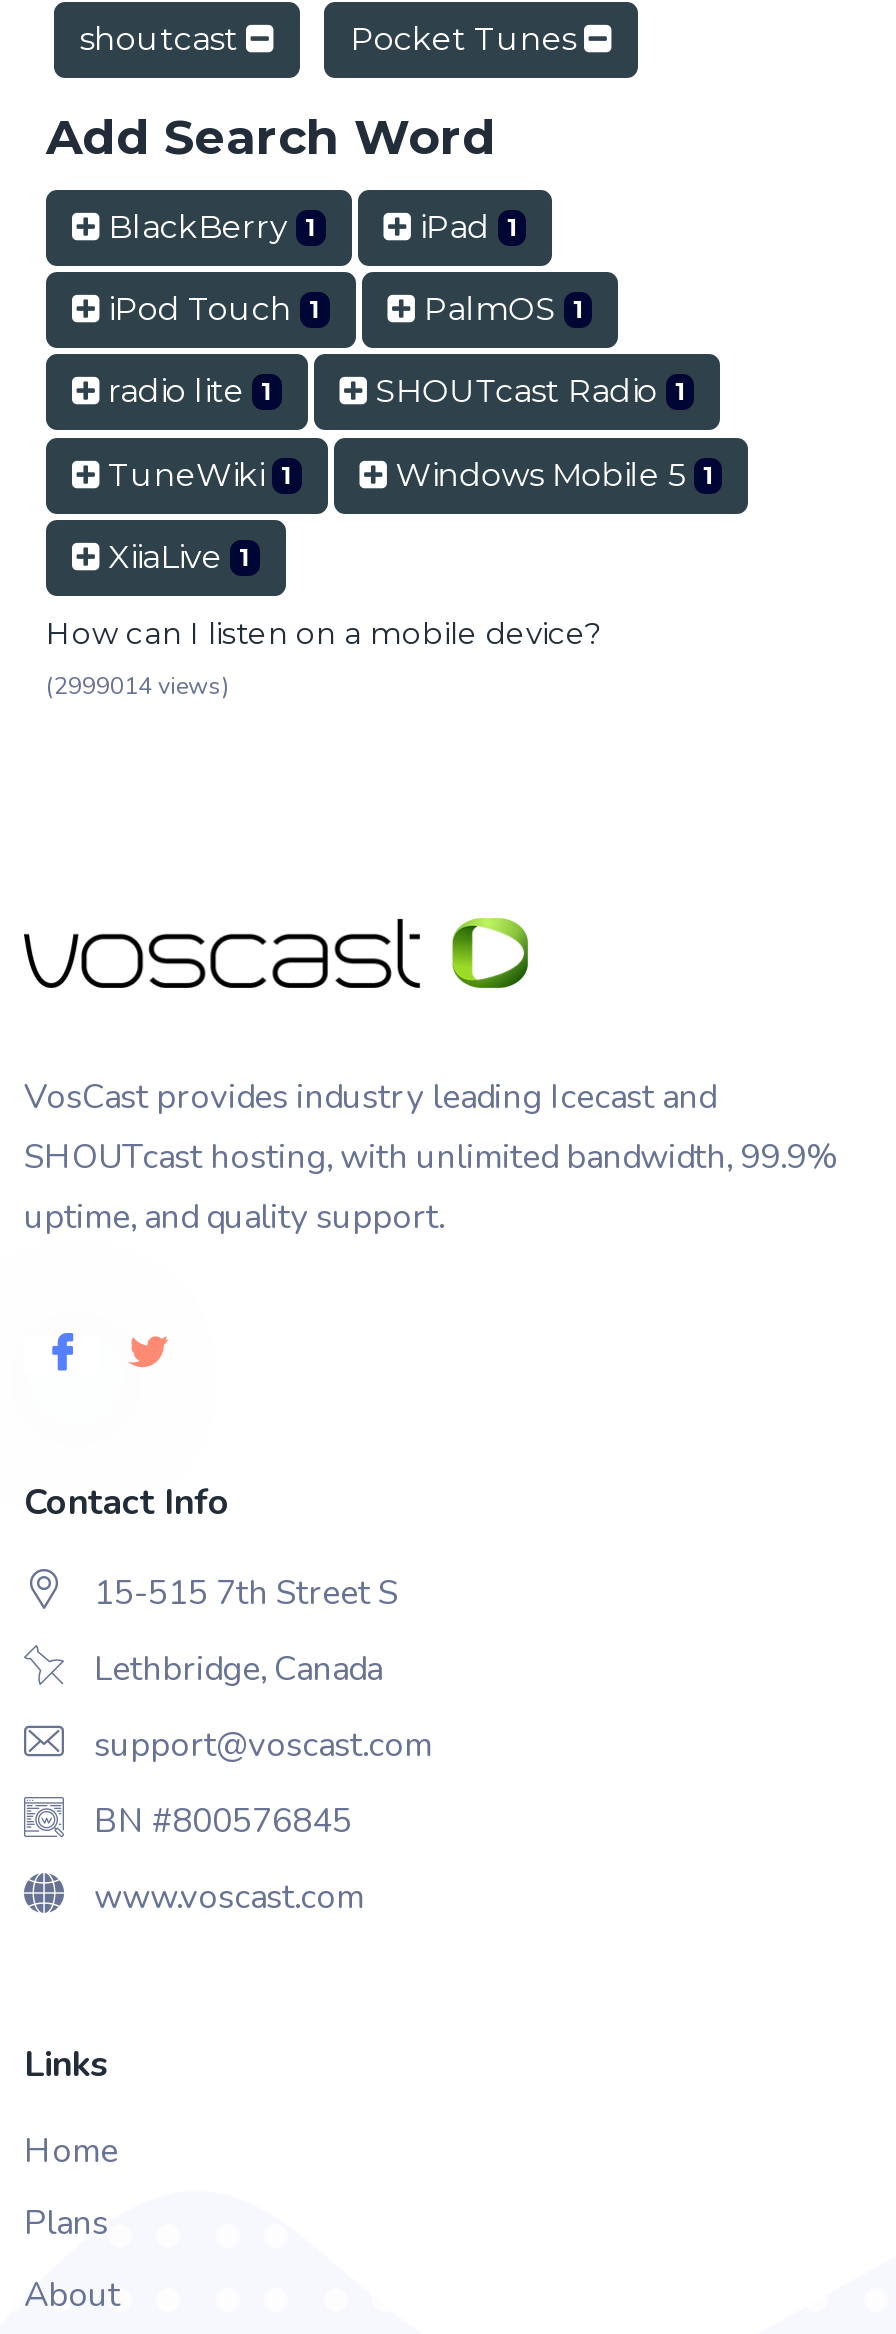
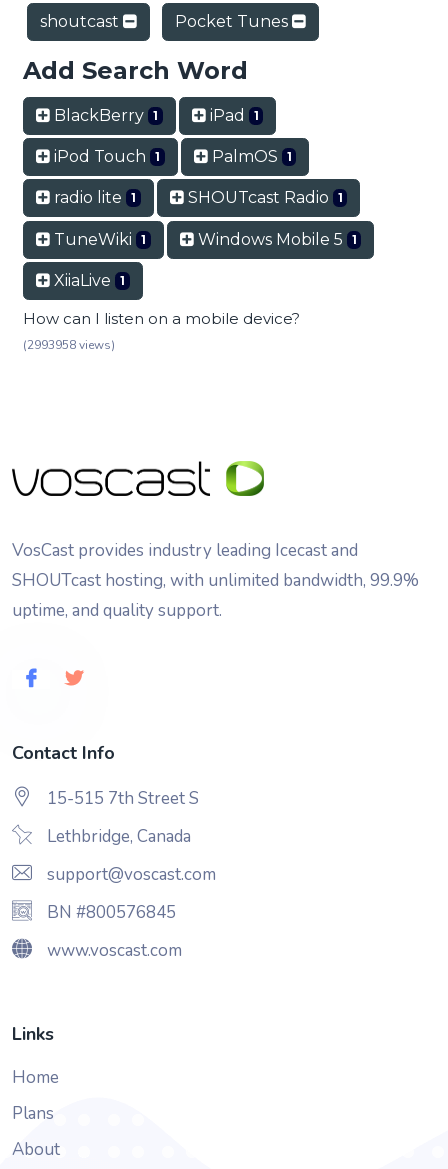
- (2999014 views)
+ (2993958 views)
